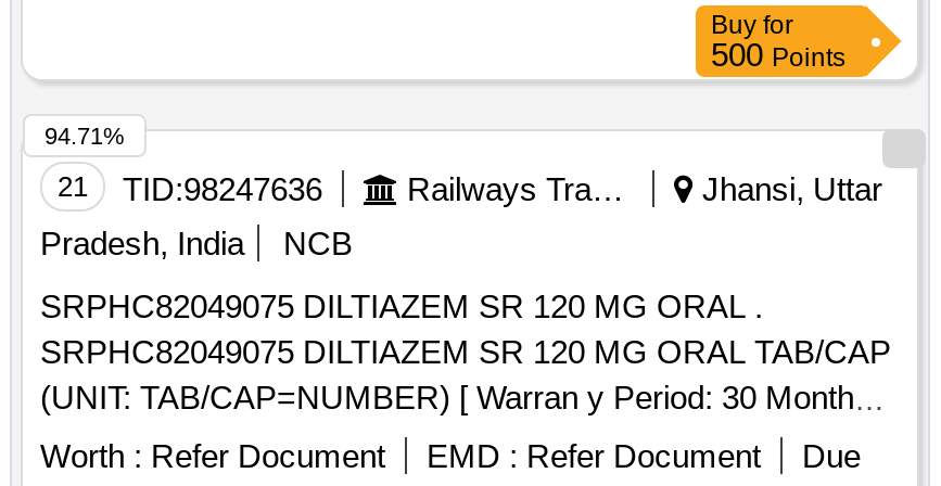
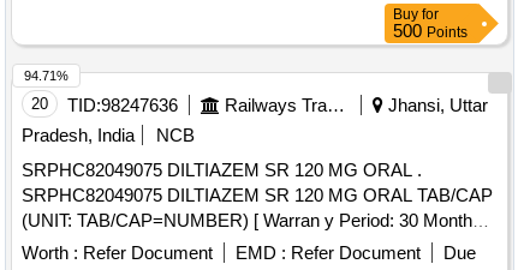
- 21 TID:98247636
+ 20 TID:98247636
